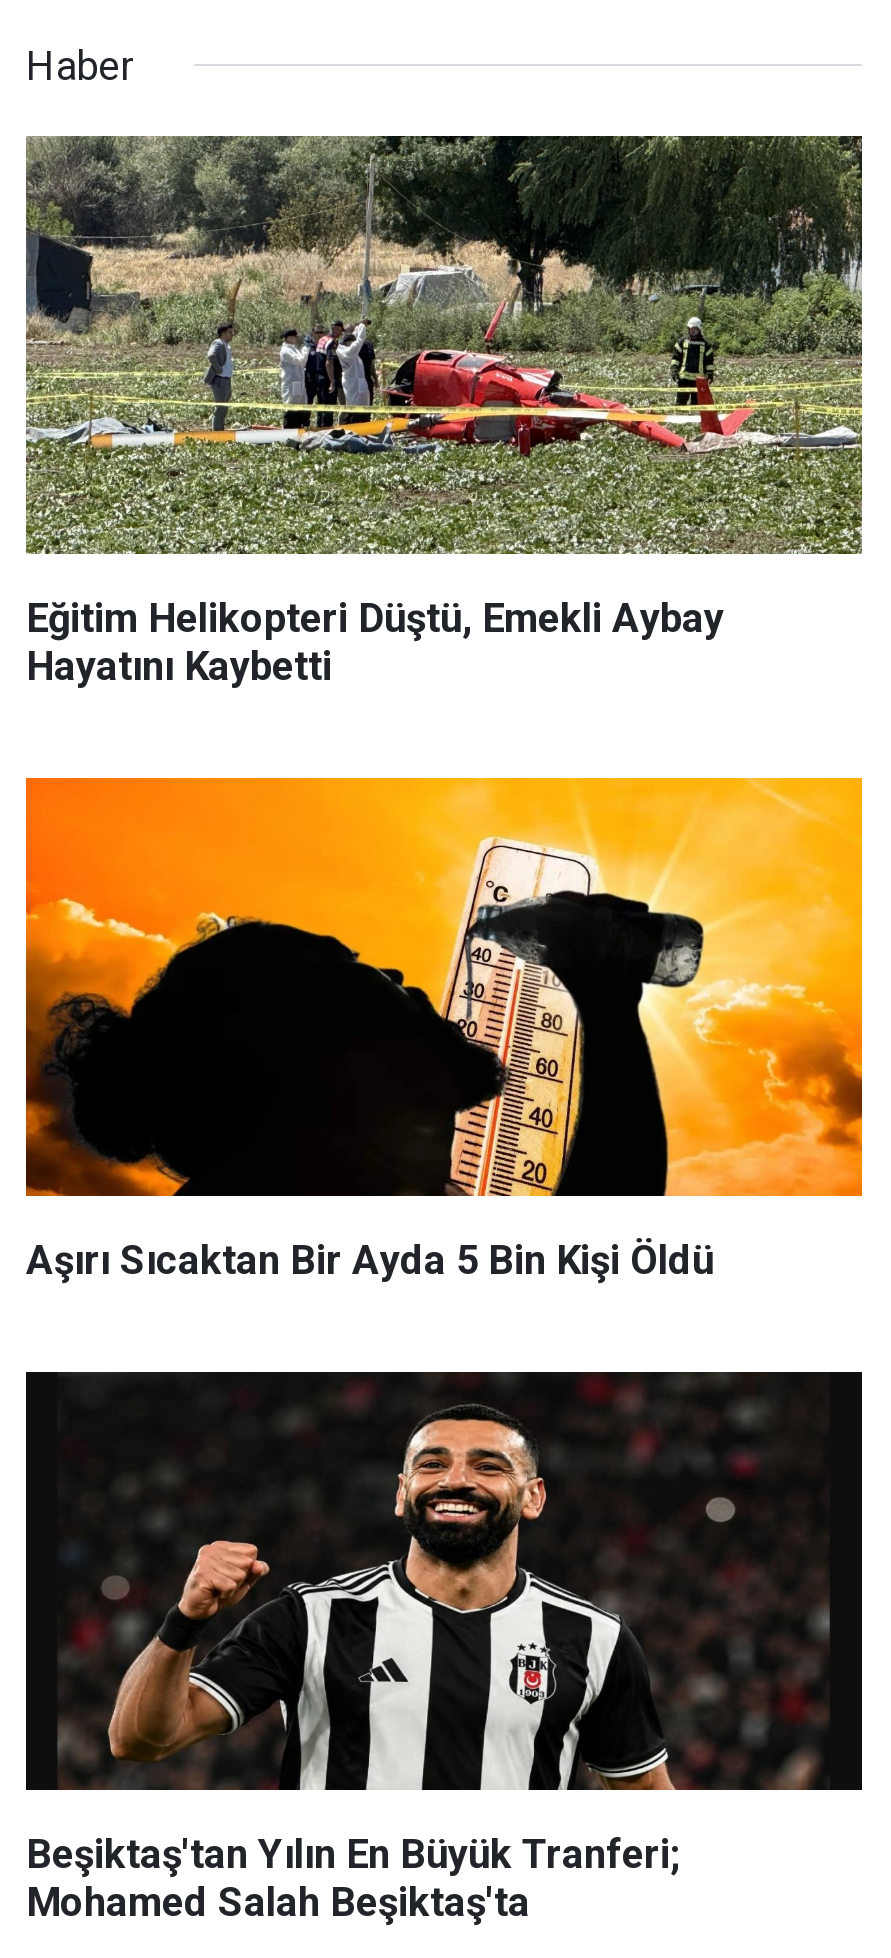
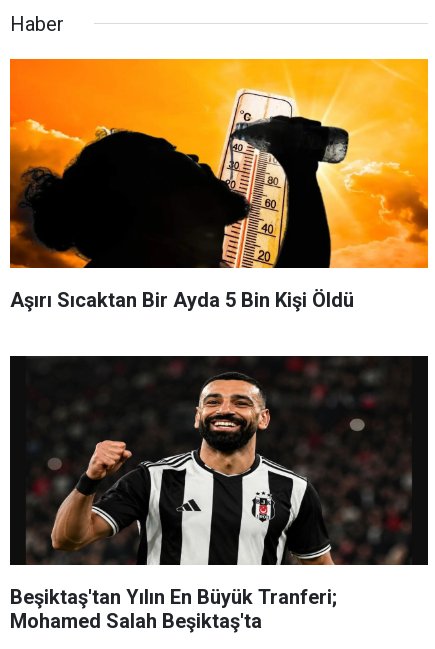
- [image]
- Eğitim Helikopteri Düştü, Emekli Aybay
- Hayatını Kaybetti
